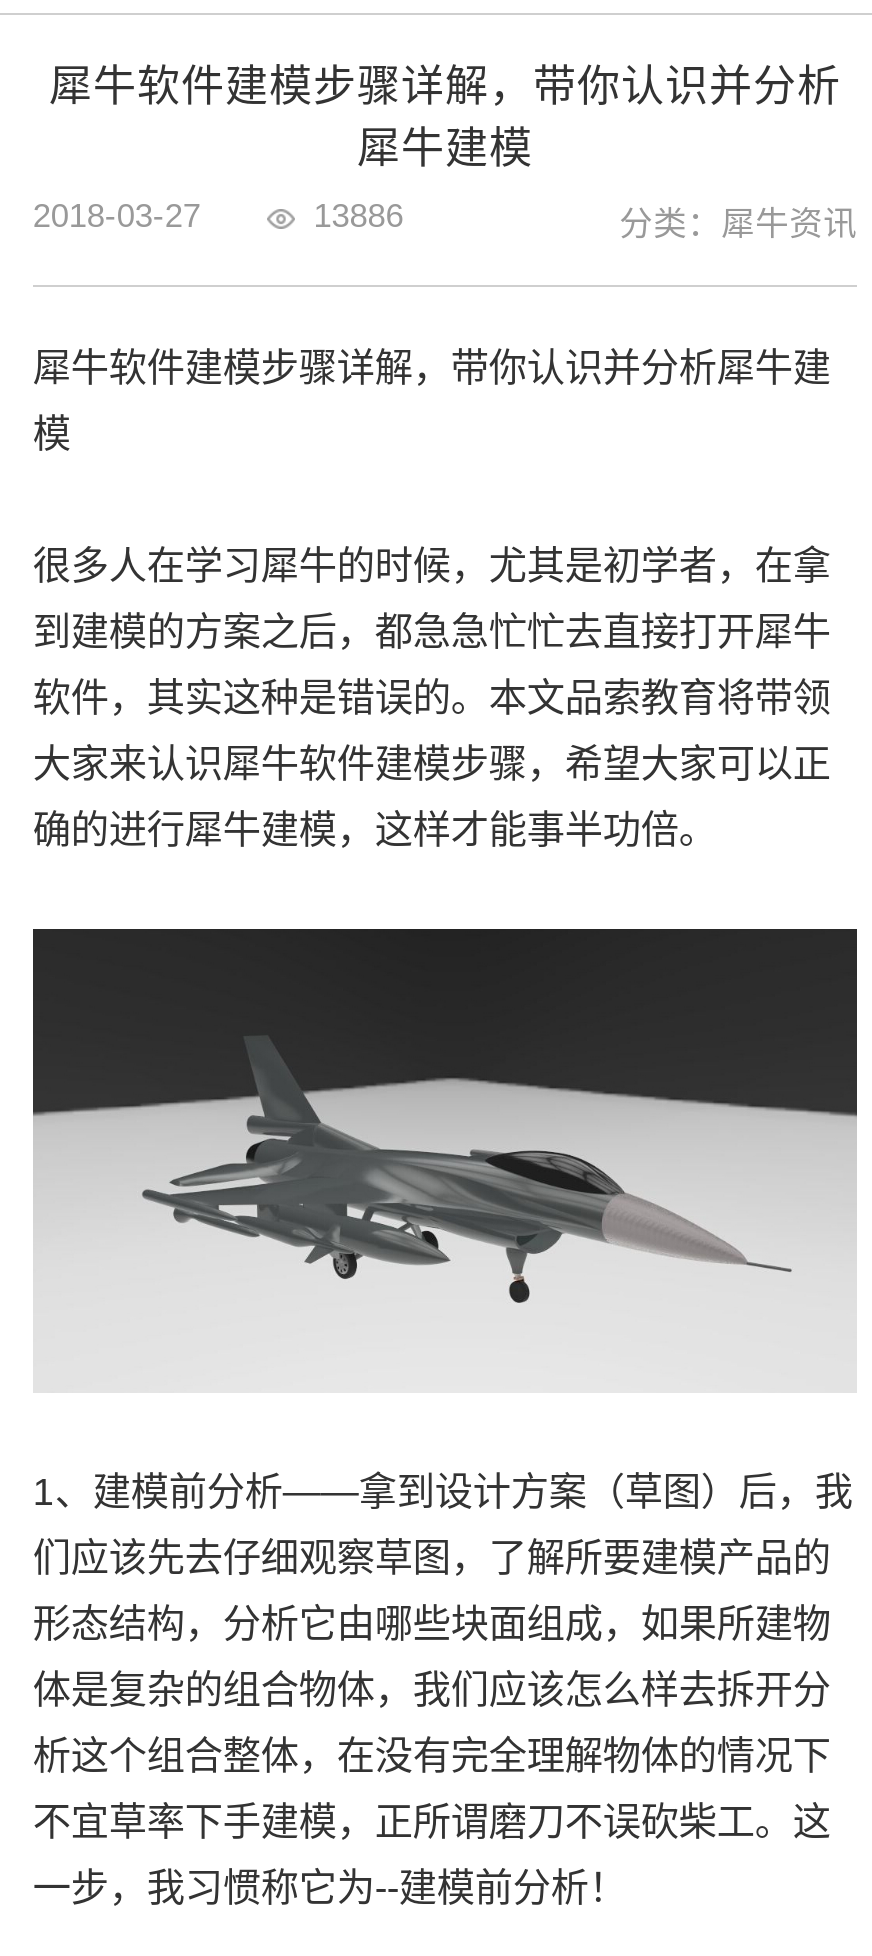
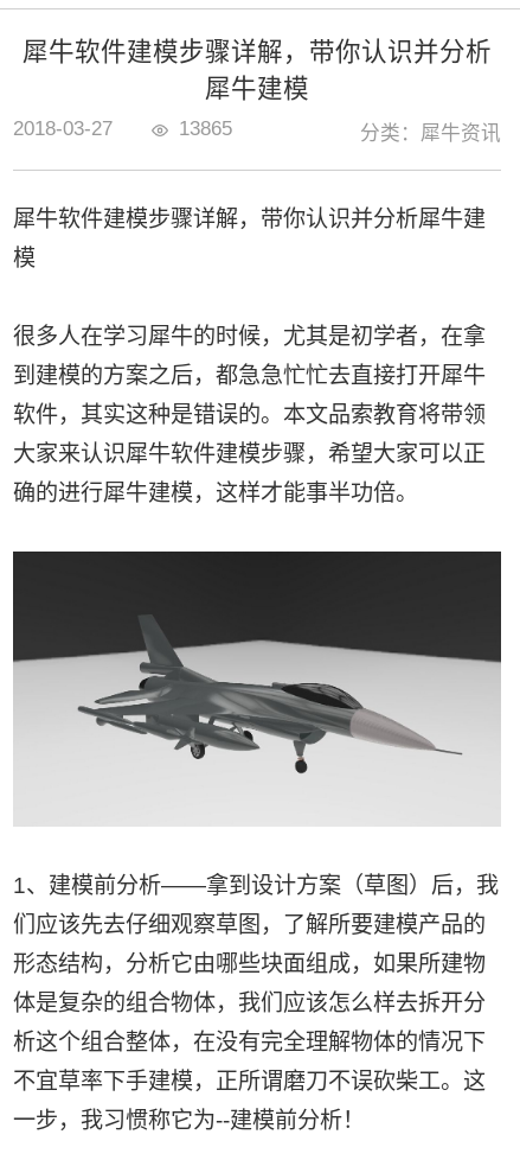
- 13886
+ 13865
